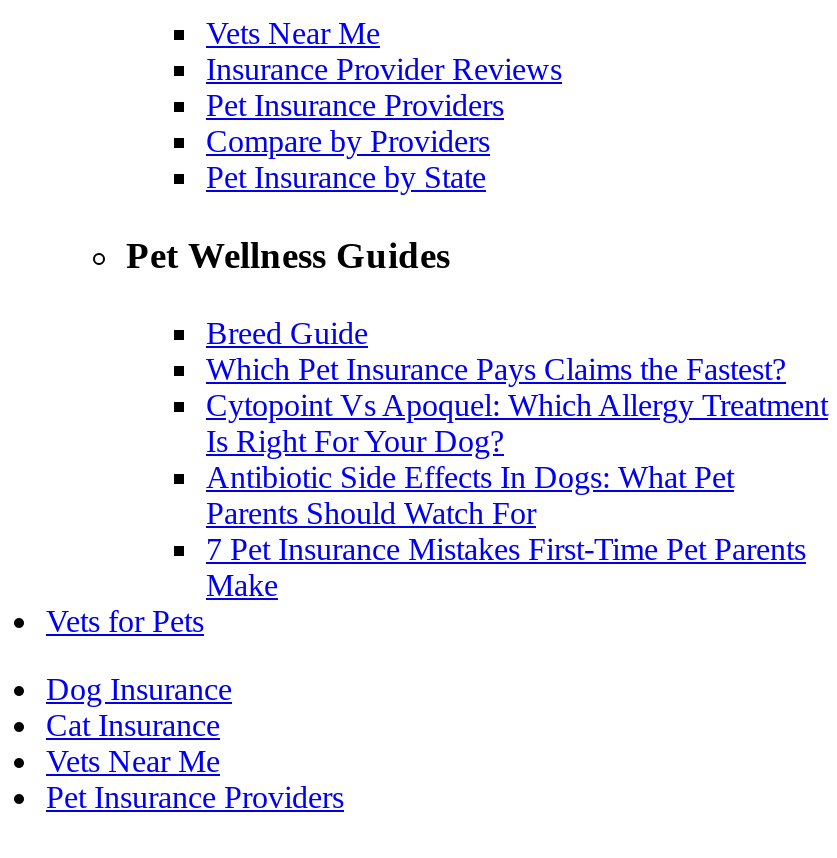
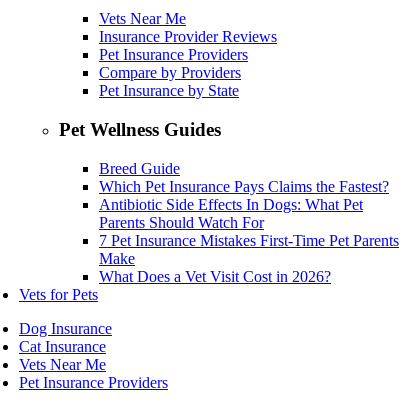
- Cytopoint Vs Apoquel: Which Allergy Treatment
- Is Right For Your Dog?

moved up: Antibiotic Side Effects In Dogs: What Pet | Parents Should Watch For | 7 Pet Insurance Mistakes First-Time Pet Parents | Make

+ What Does a Vet Visit Cost in 2026?
